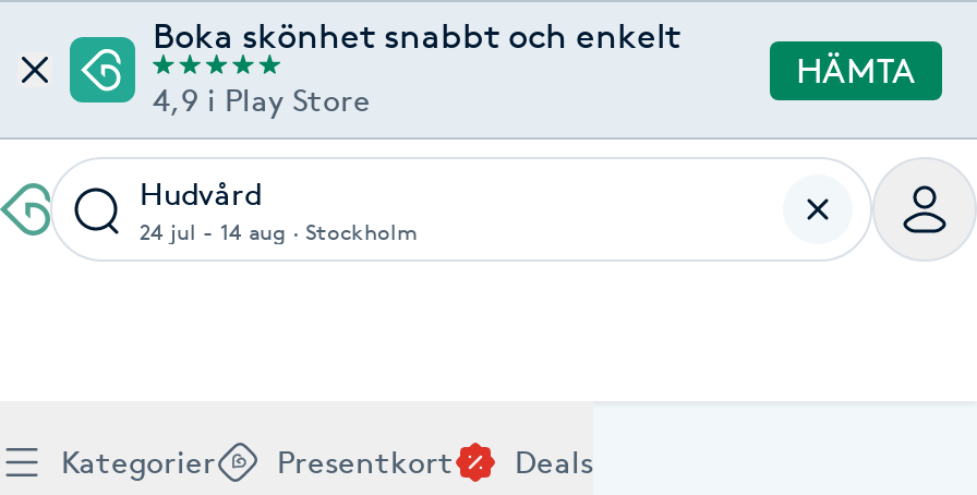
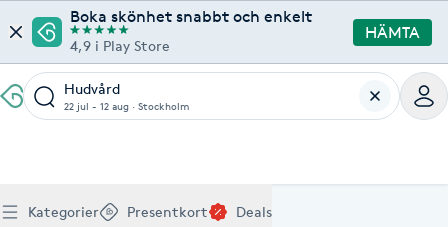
- 24 jul - 14 aug · Stockholm
+ 22 jul - 12 aug · Stockholm
